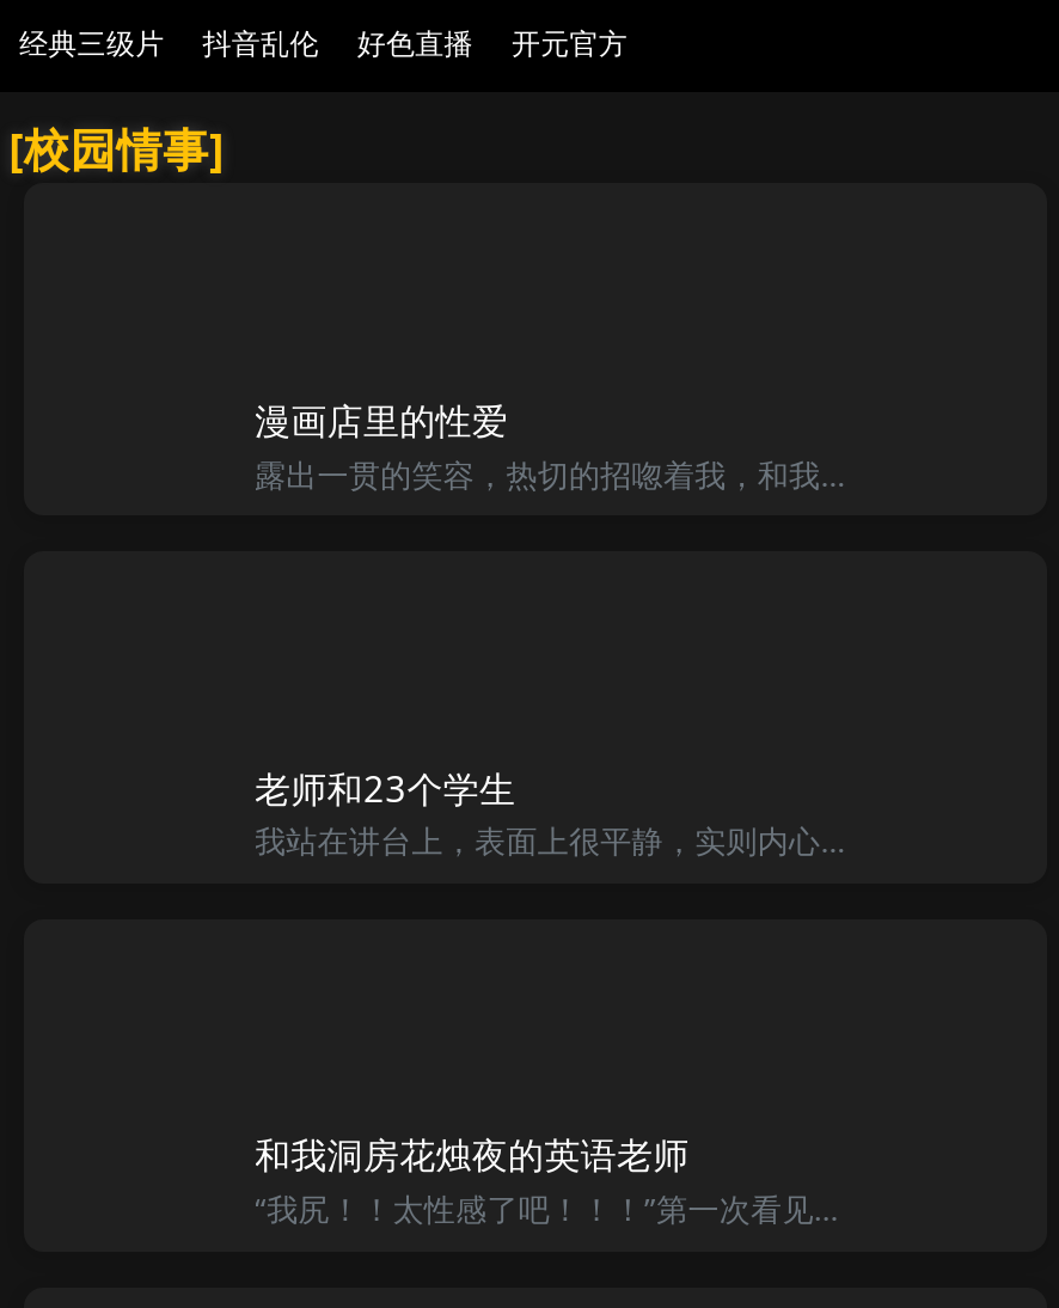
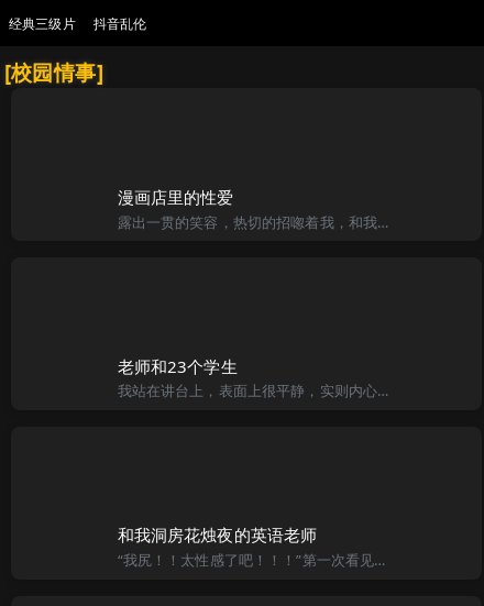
- 好色直播
- 开元官方
